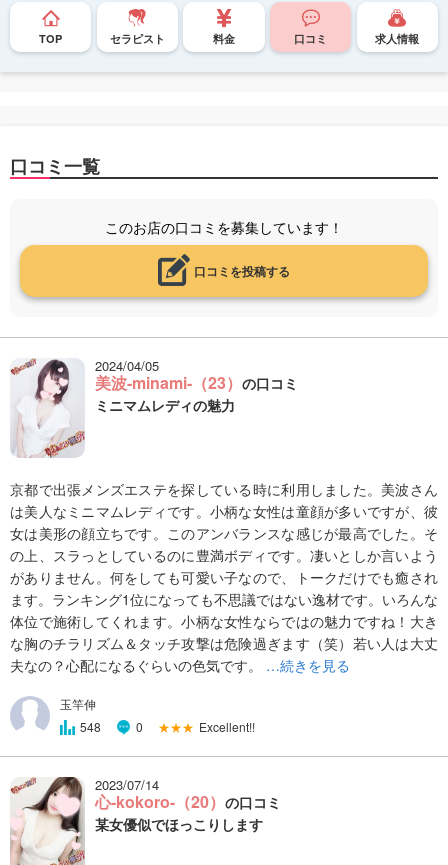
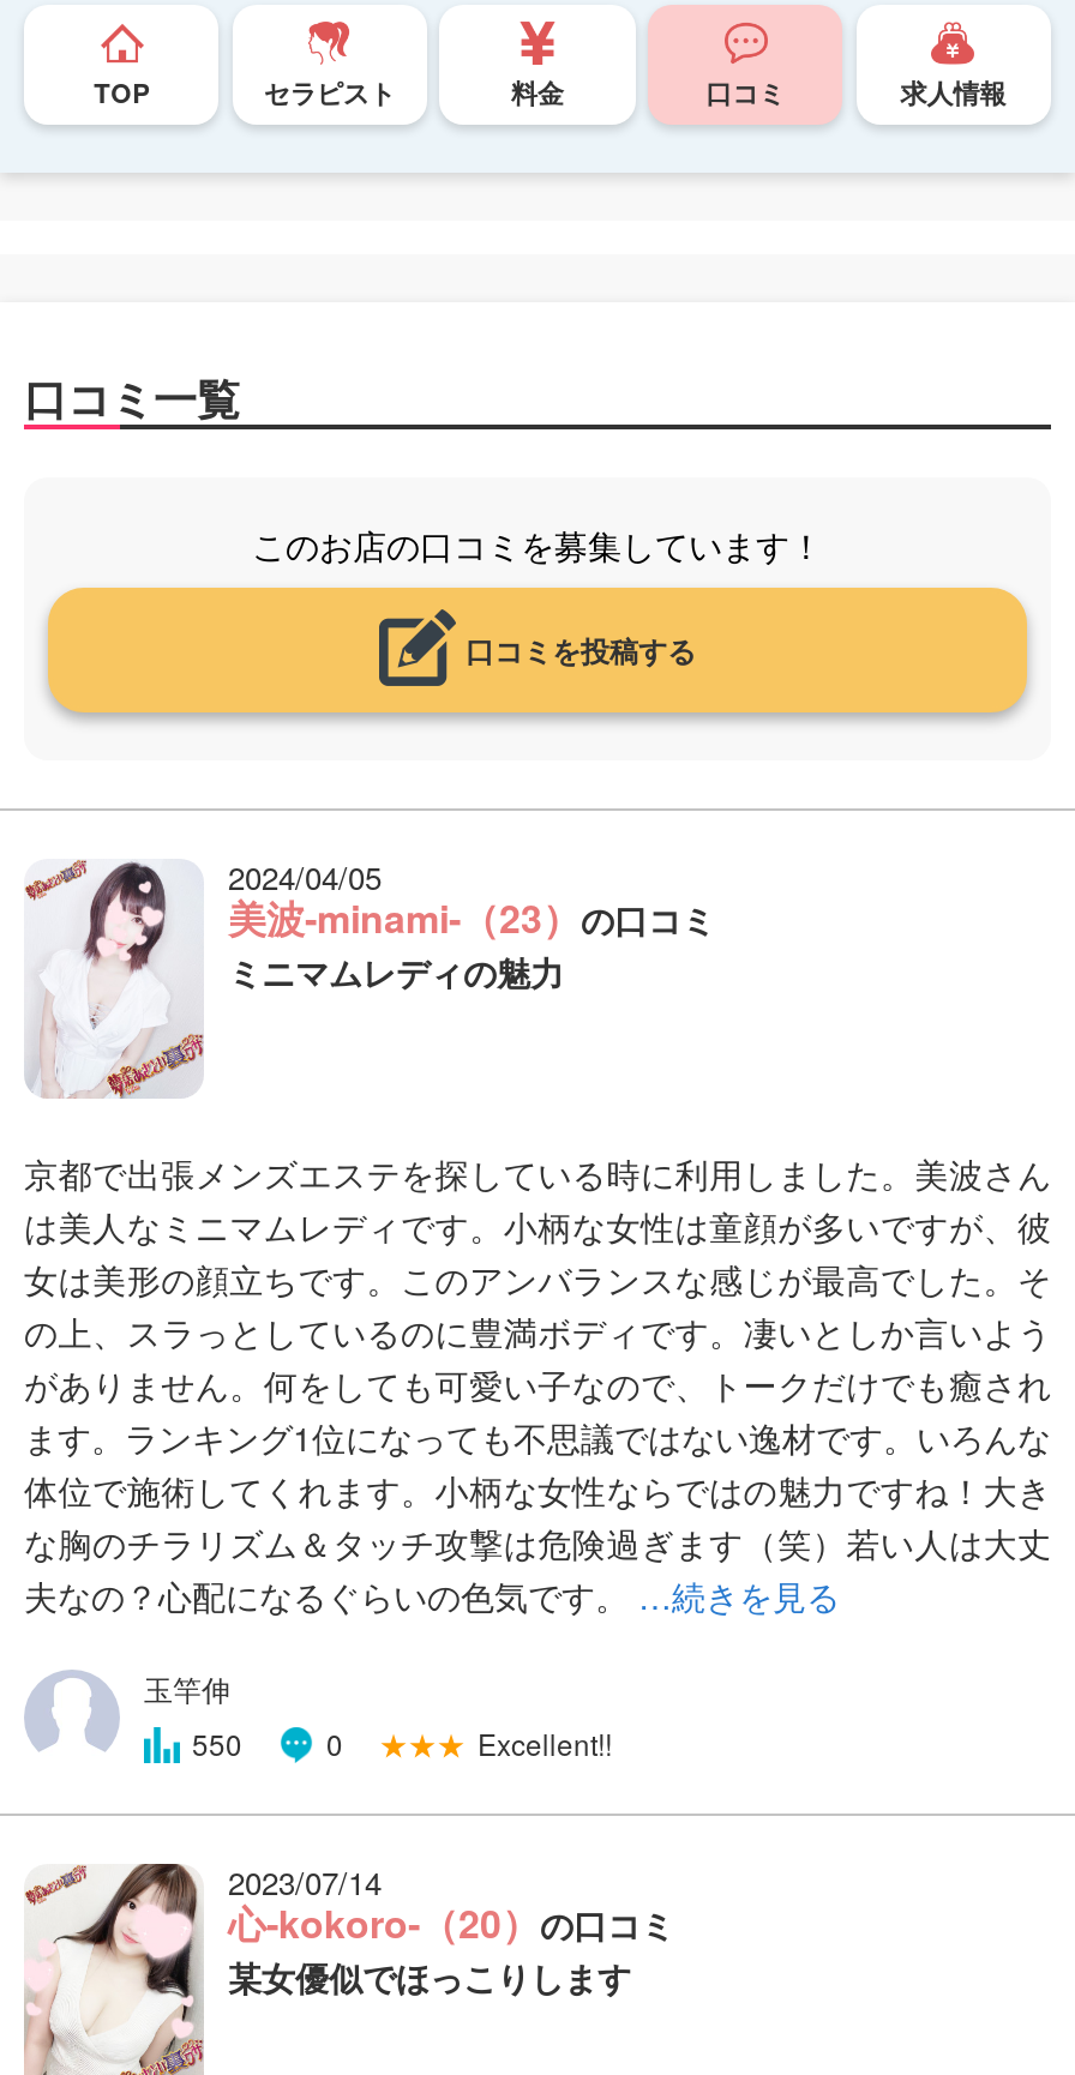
- 548
+ 550
